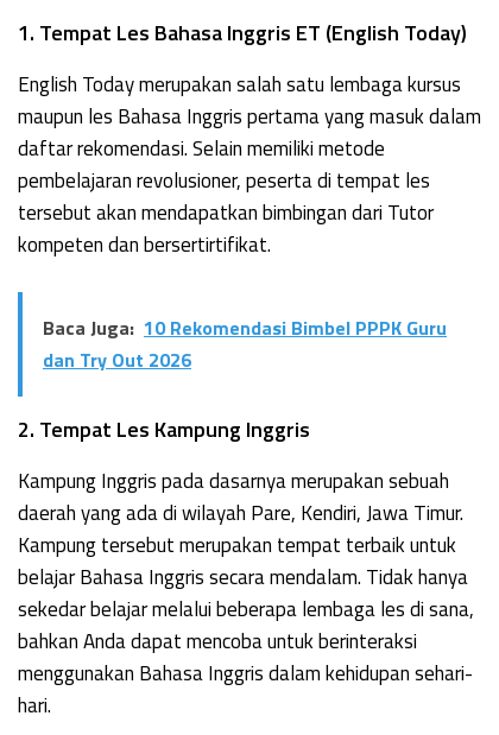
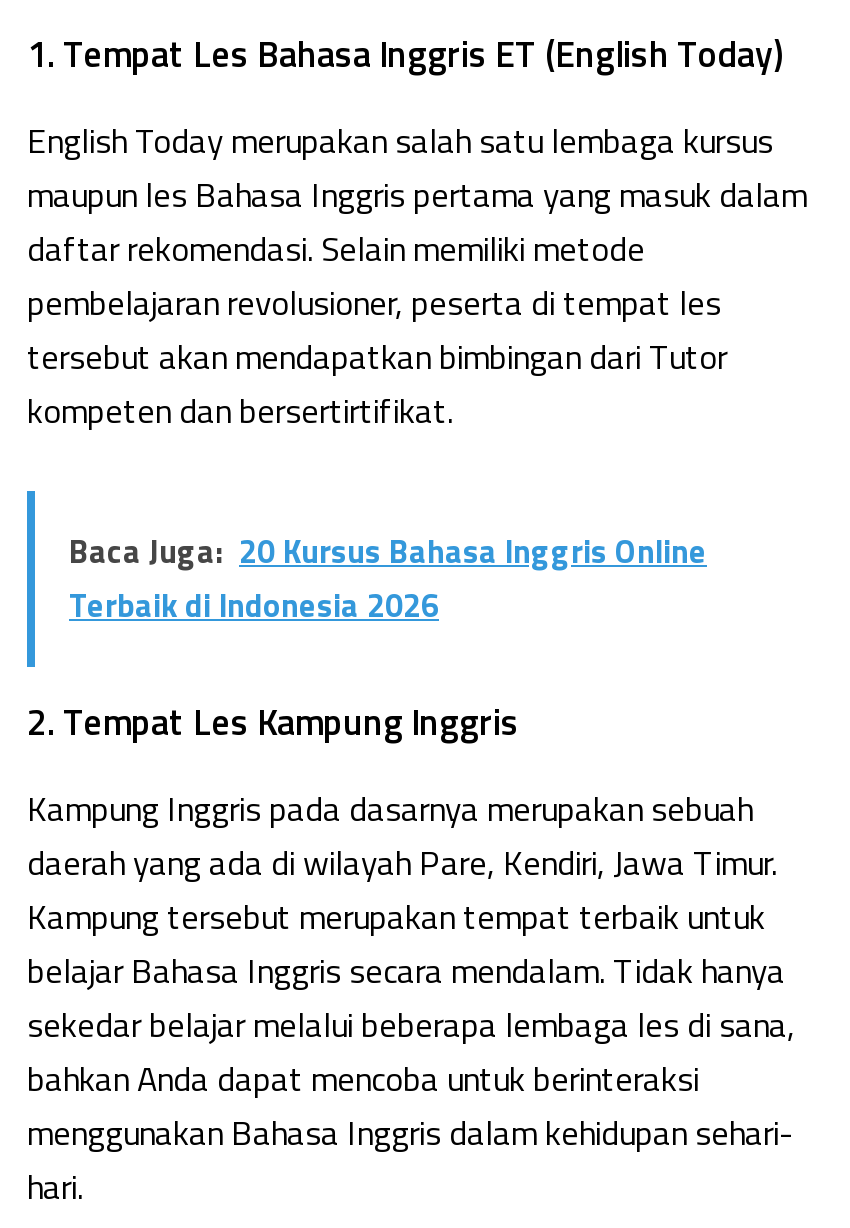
- Baca Juga: 10 Rekomendasi Bimbel PPPK Guru
- dan Try Out 2026
+ Baca Juga: 20 Kursus Bahasa Inggris Online
+ Terbaik di Indonesia 2026
